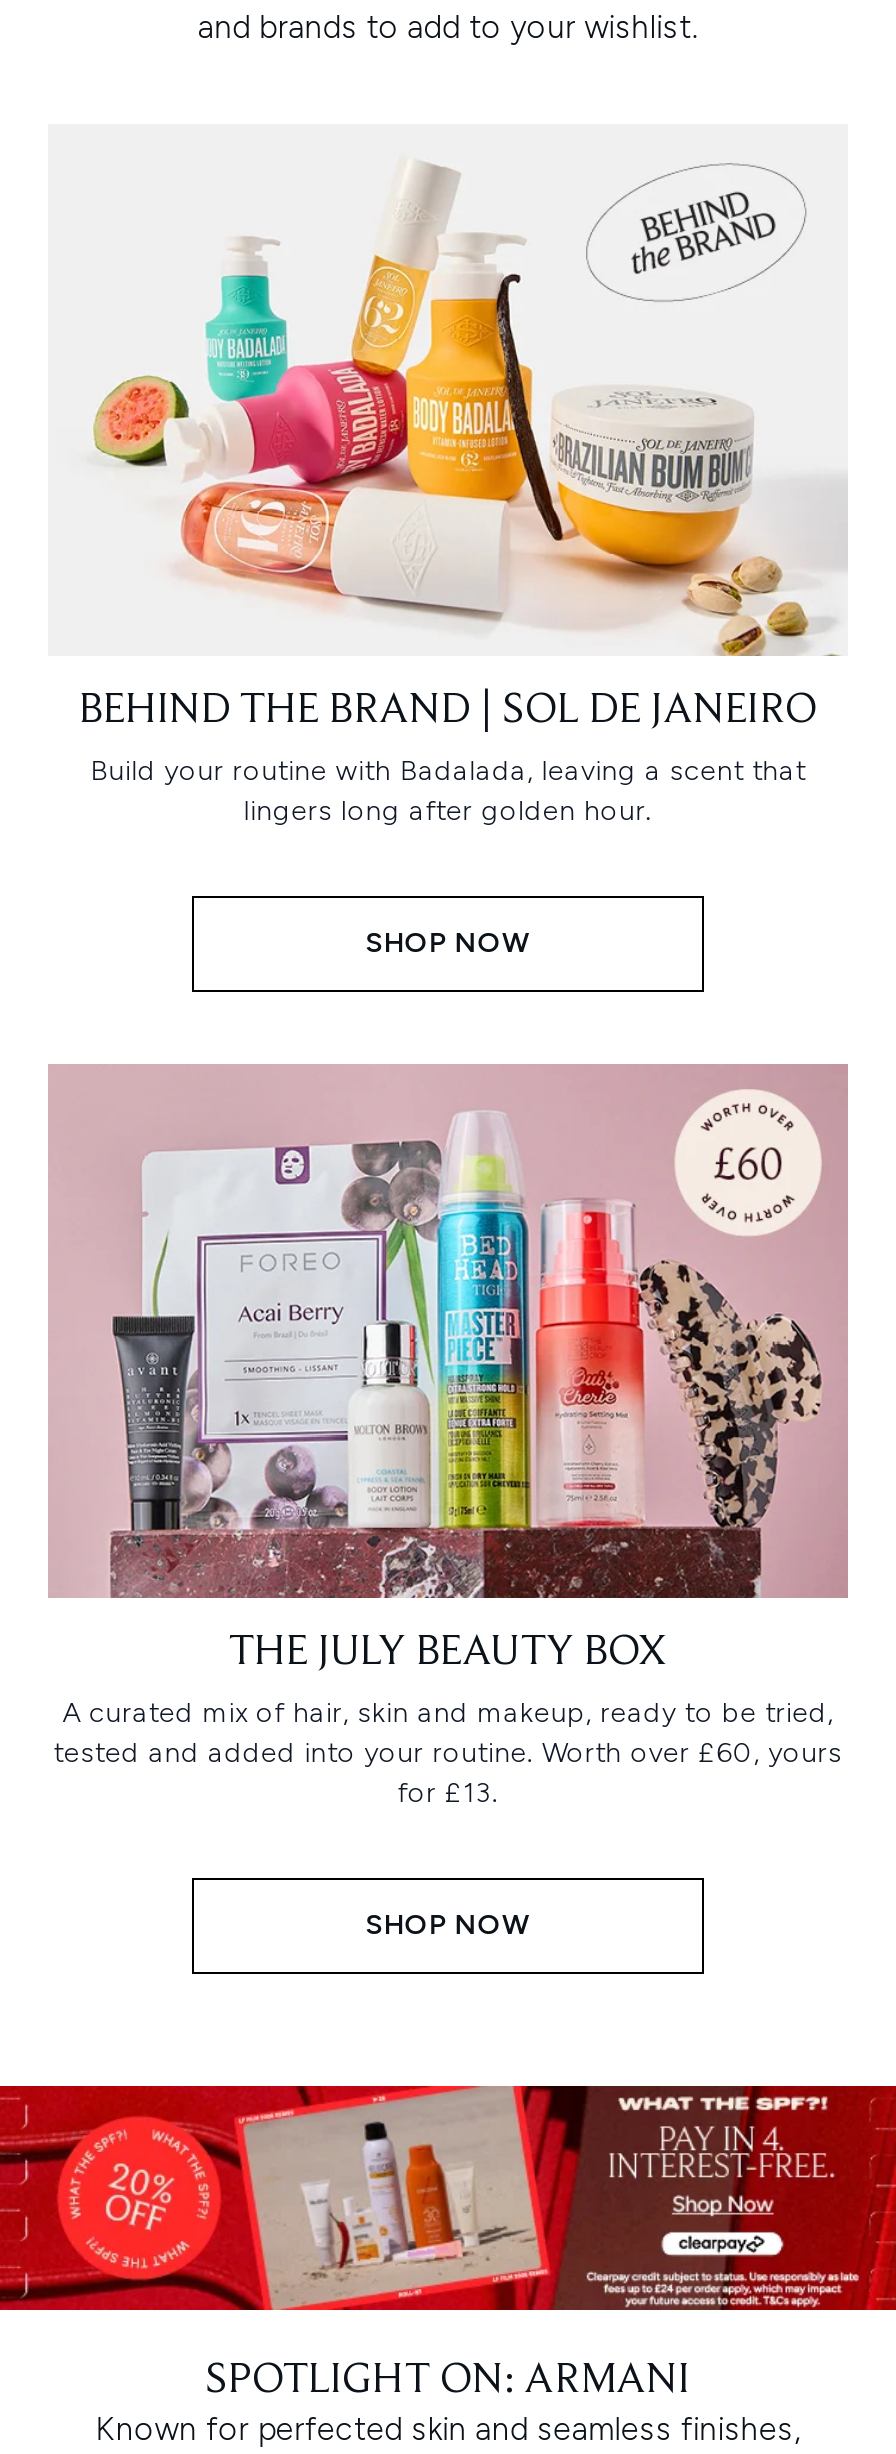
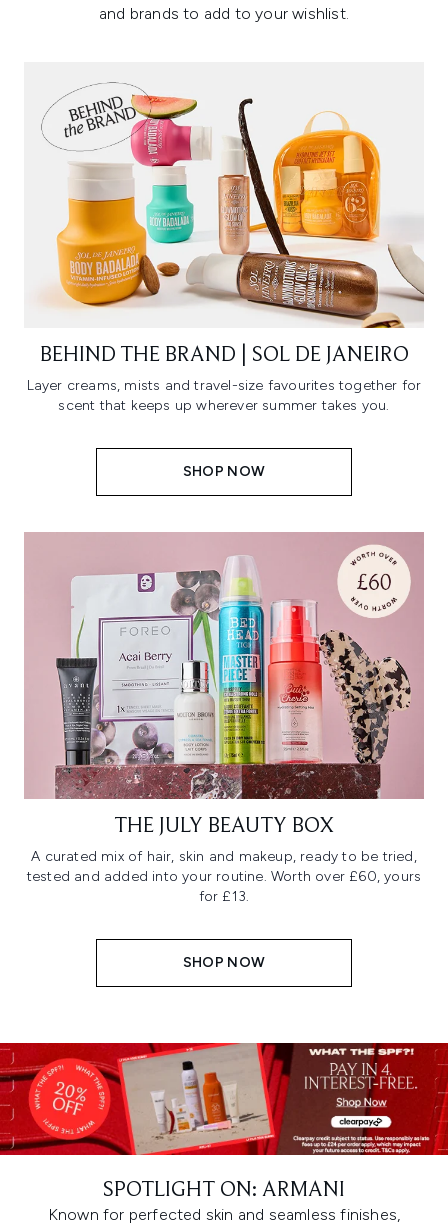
- [image]
+ [image]

- Build your routine with Badalada, leaving a scent that
- lingers long after golden hour.
+ Layer creams, mists and travel-size favourites together for
+ scent that keeps up wherever summer takes you.
